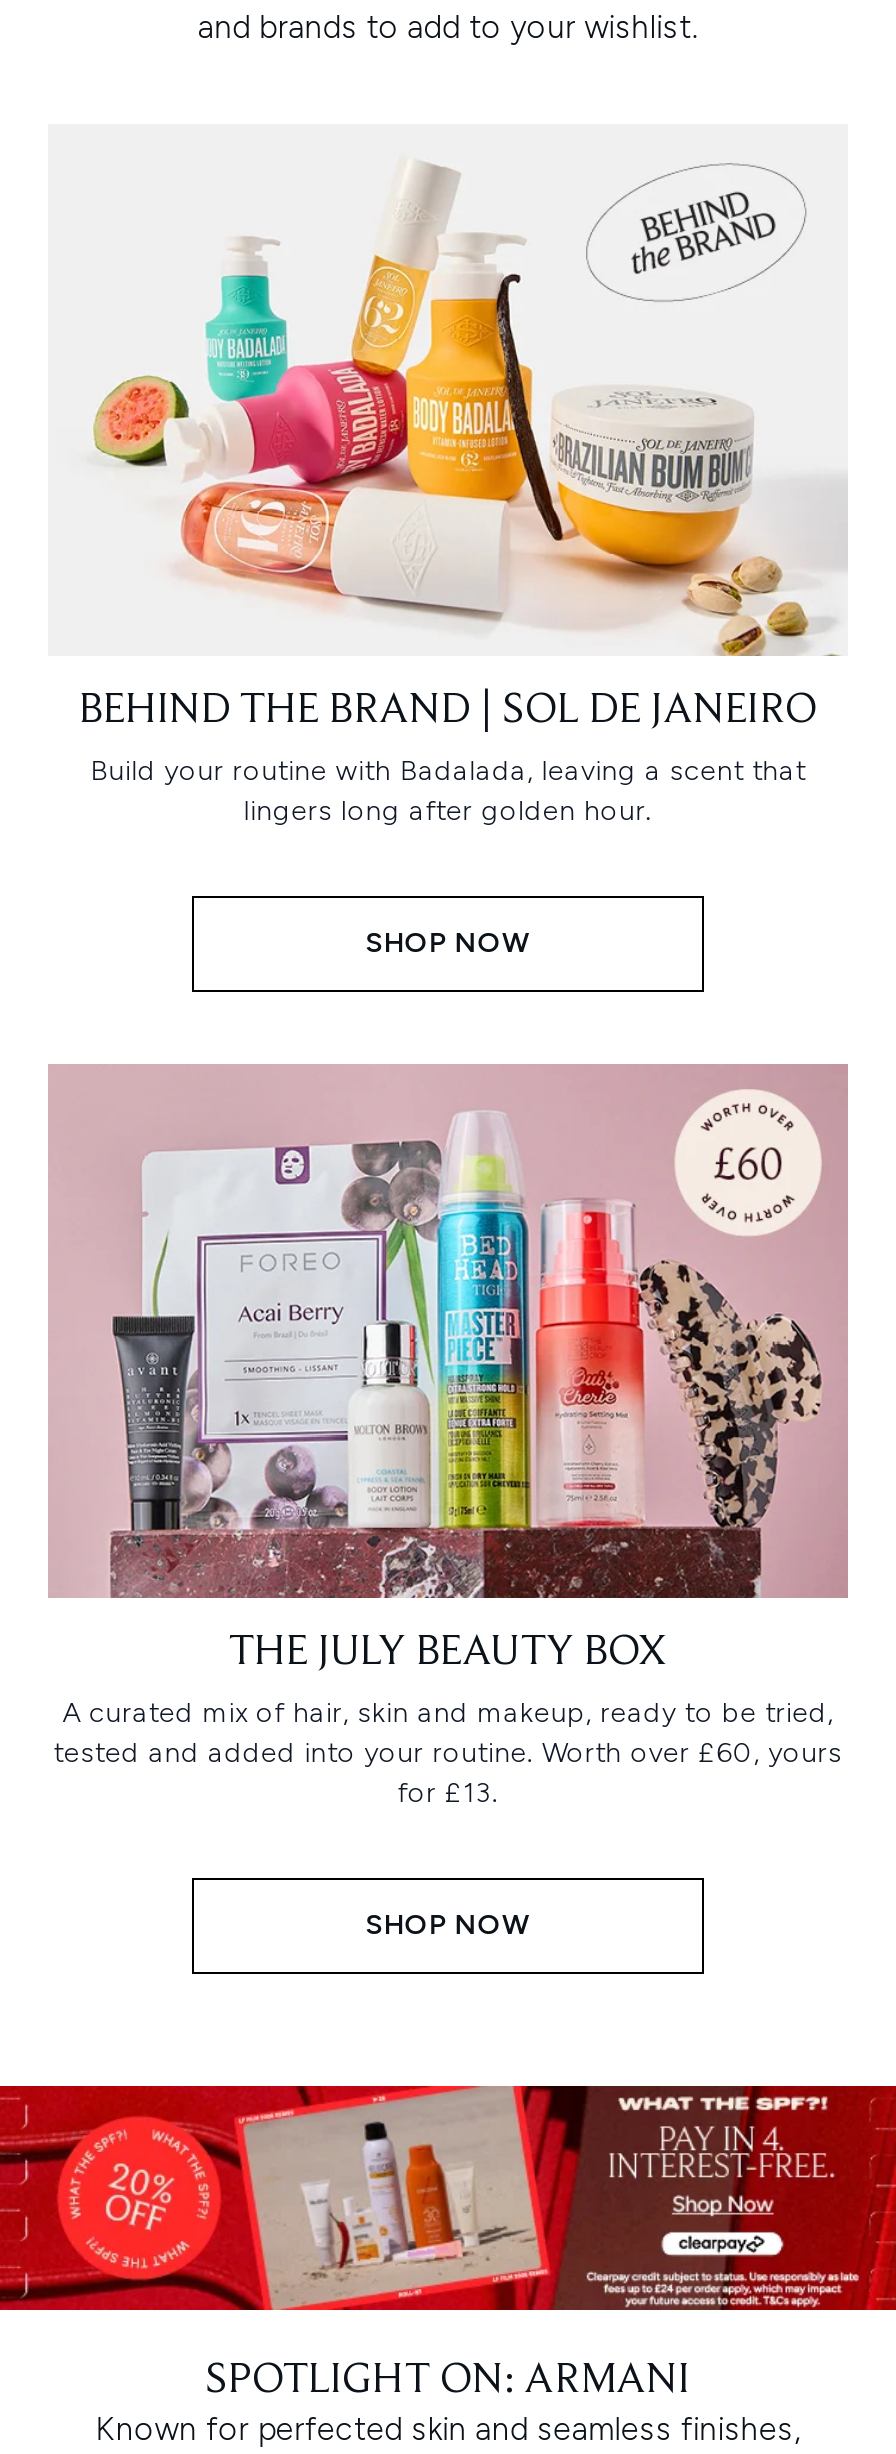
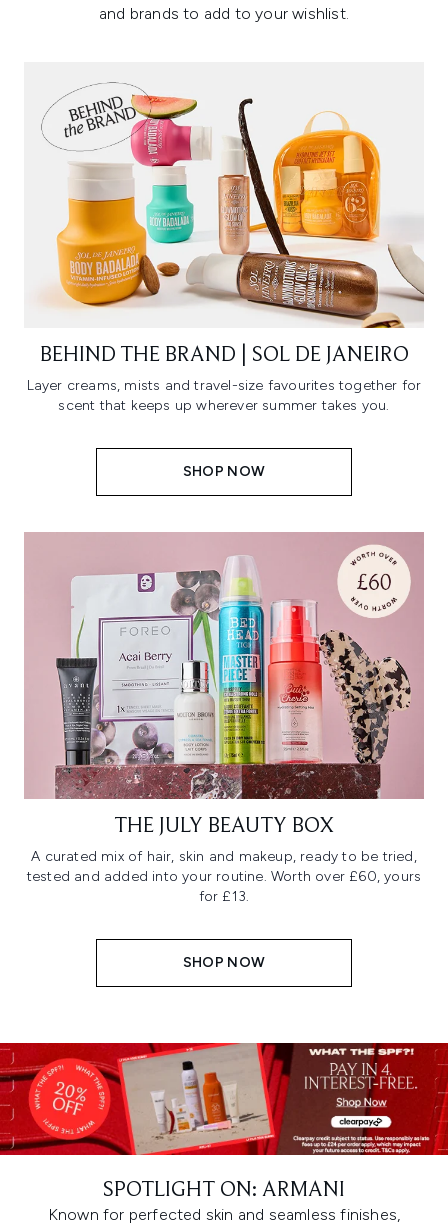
- [image]
+ [image]

- Build your routine with Badalada, leaving a scent that
- lingers long after golden hour.
+ Layer creams, mists and travel-size favourites together for
+ scent that keeps up wherever summer takes you.
